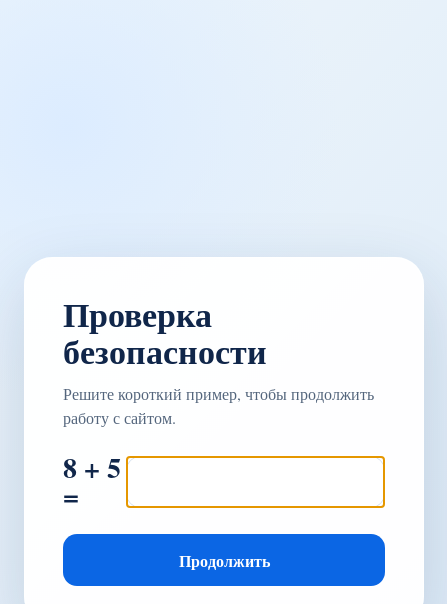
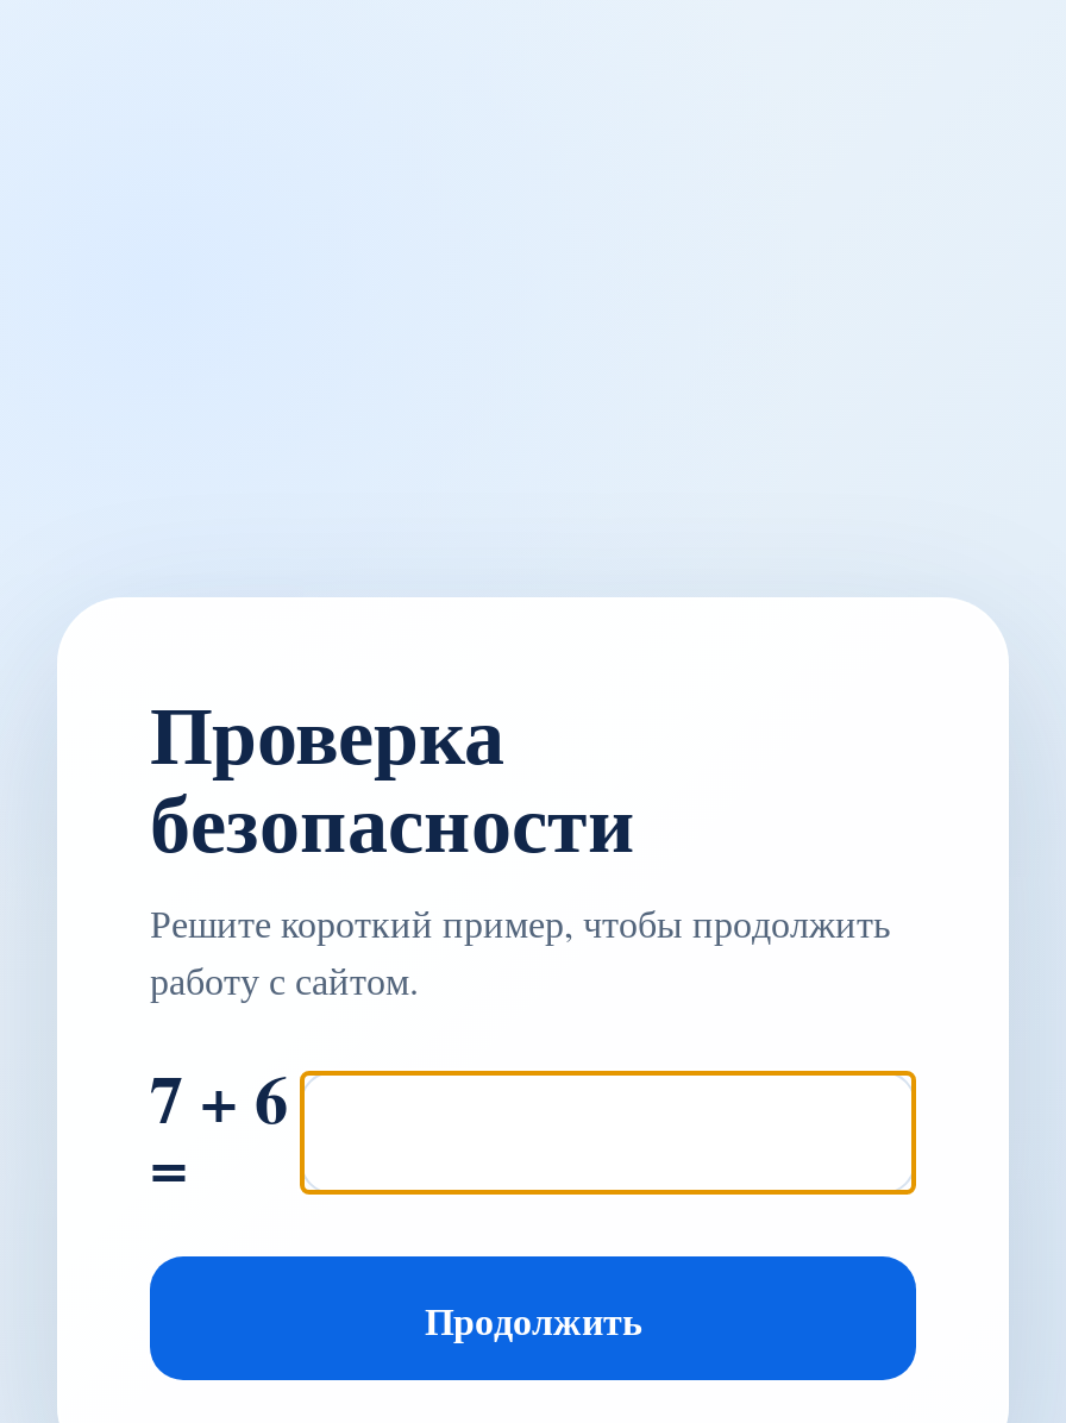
- 8 + 5
+ 7 + 6
